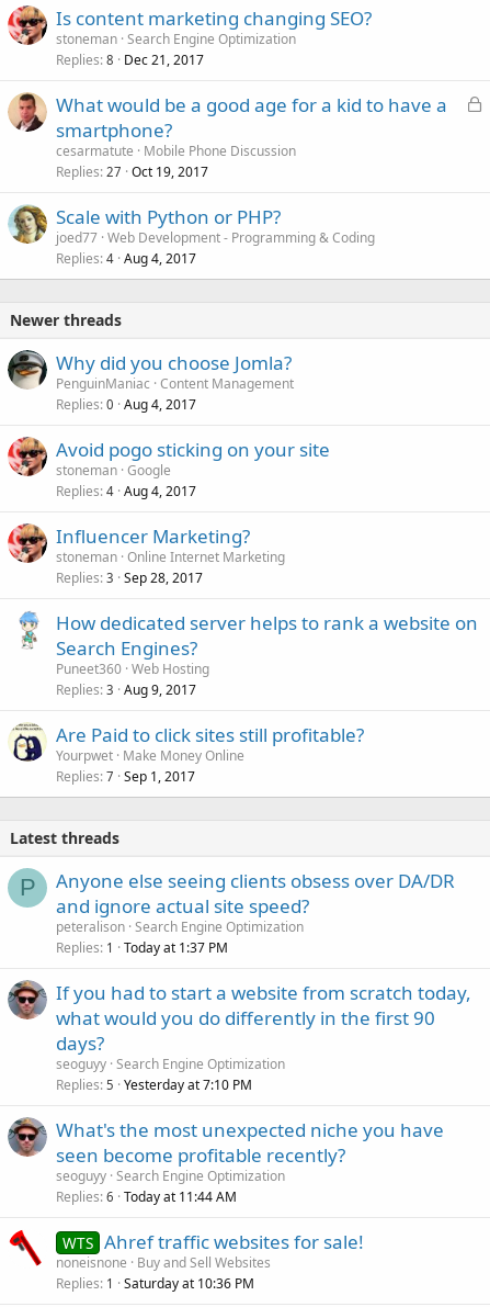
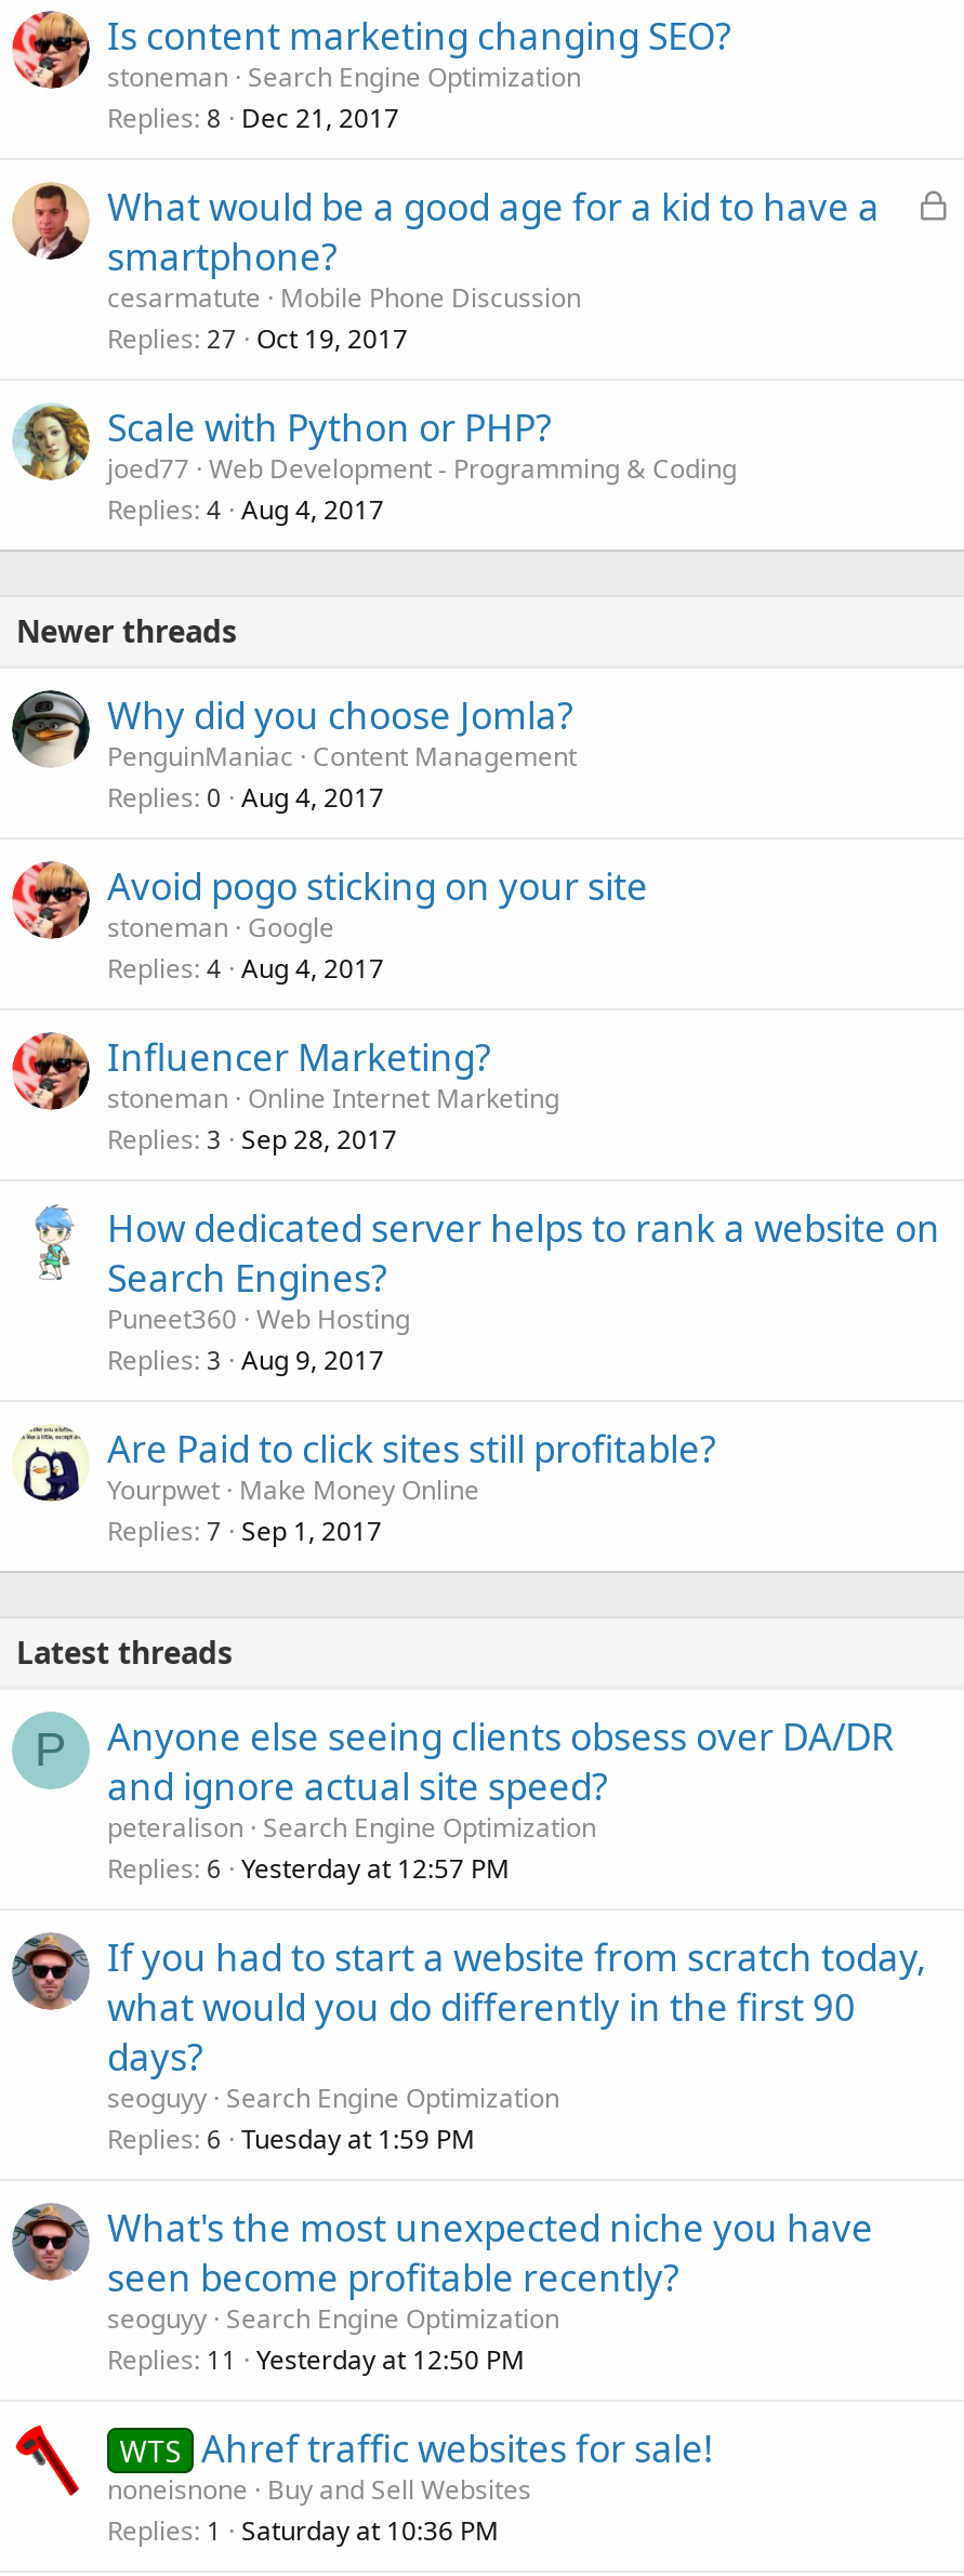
- Replies 1 Today at 1:37 PM
+ Replies 6 Yesterday at 12:57 PM

- Replies 5 Yesterday at 7:10 PM
+ Replies 6 Tuesday at 1:59 PM

- Replies 6 Today at 11:44 AM
+ Replies 11 Yesterday at 12:50 PM
